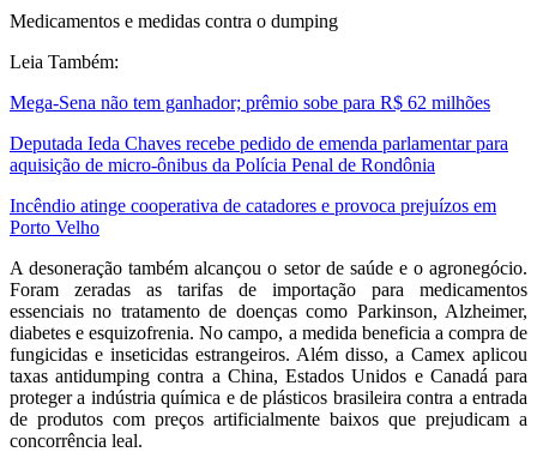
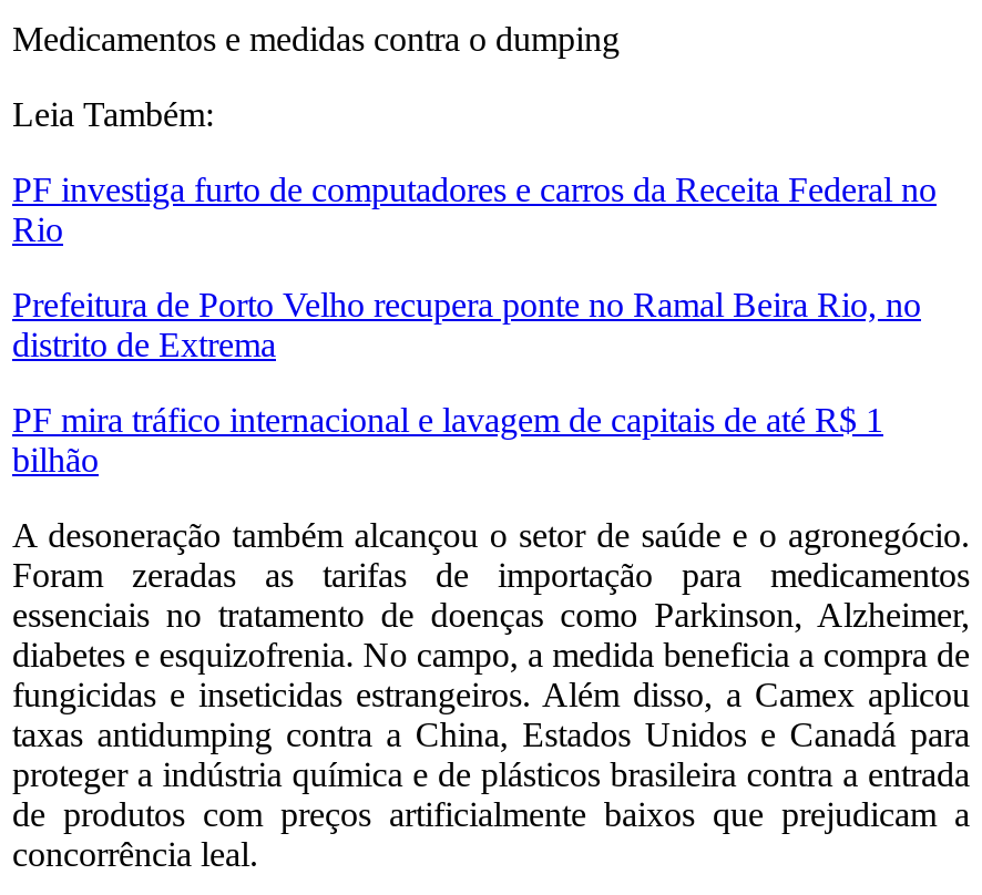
- Mega-Sena não tem ganhador; prêmio sobe para R$ 62 milhões
+ PF investiga furto de computadores e carros da Receita Federal no
+ Rio

- Deputada Ieda Chaves recebe pedido de emenda parlamentar para
- aquisição de micro-ônibus da Polícia Penal de Rondônia
+ Prefeitura de Porto Velho recupera ponte no Ramal Beira Rio, no
+ distrito de Extrema

- Incêndio atinge cooperativa de catadores e provoca prejuízos em
- Porto Velho
+ PF mira tráfico internacional e lavagem de capitais de até R$ 1
+ bilhão
